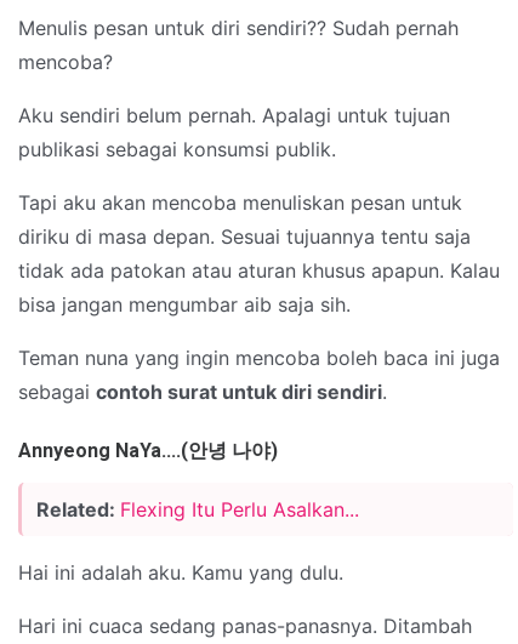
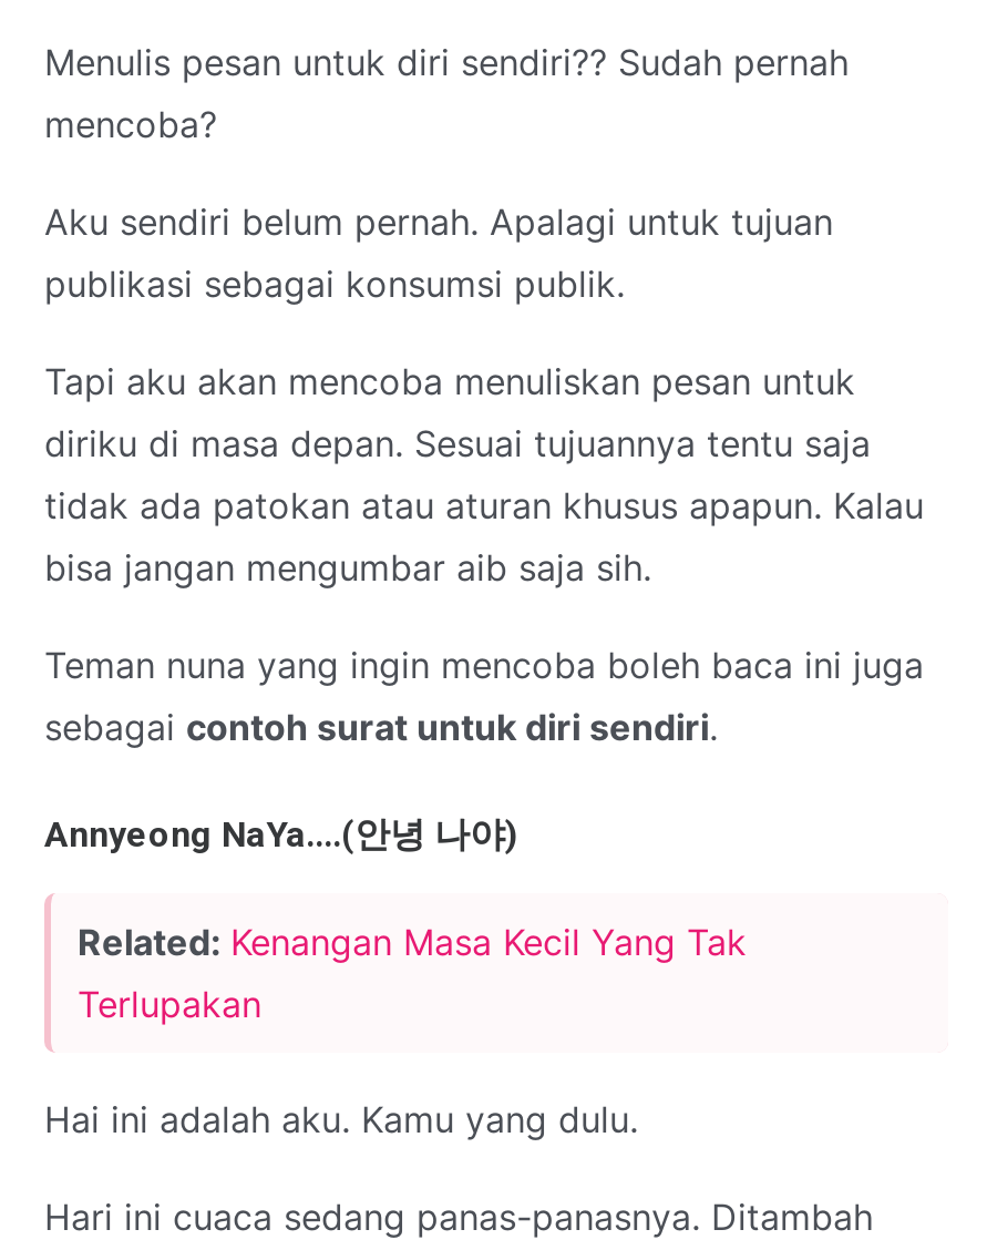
- Related: Flexing Itu Perlu Asalkan...
+ Related: Kenangan Masa Kecil Yang Tak
+ Terlupakan
